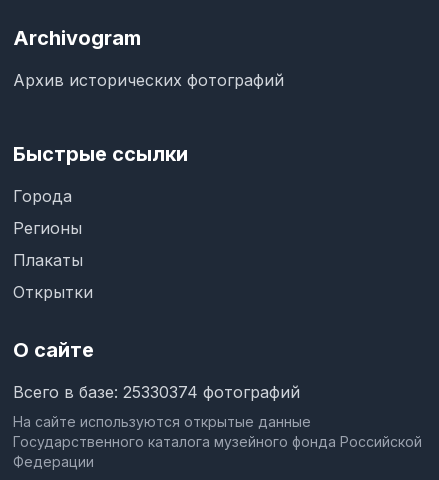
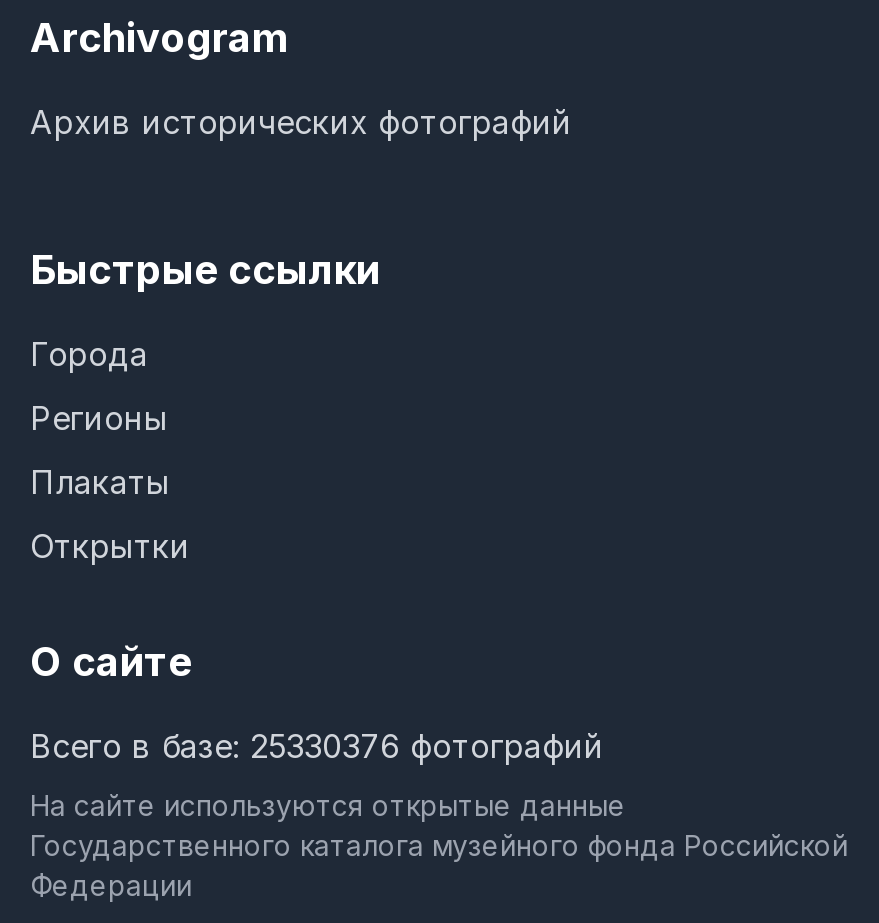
- Всего в базе: 25330374 фотографий
+ Всего в базе: 25330376 фотографий
